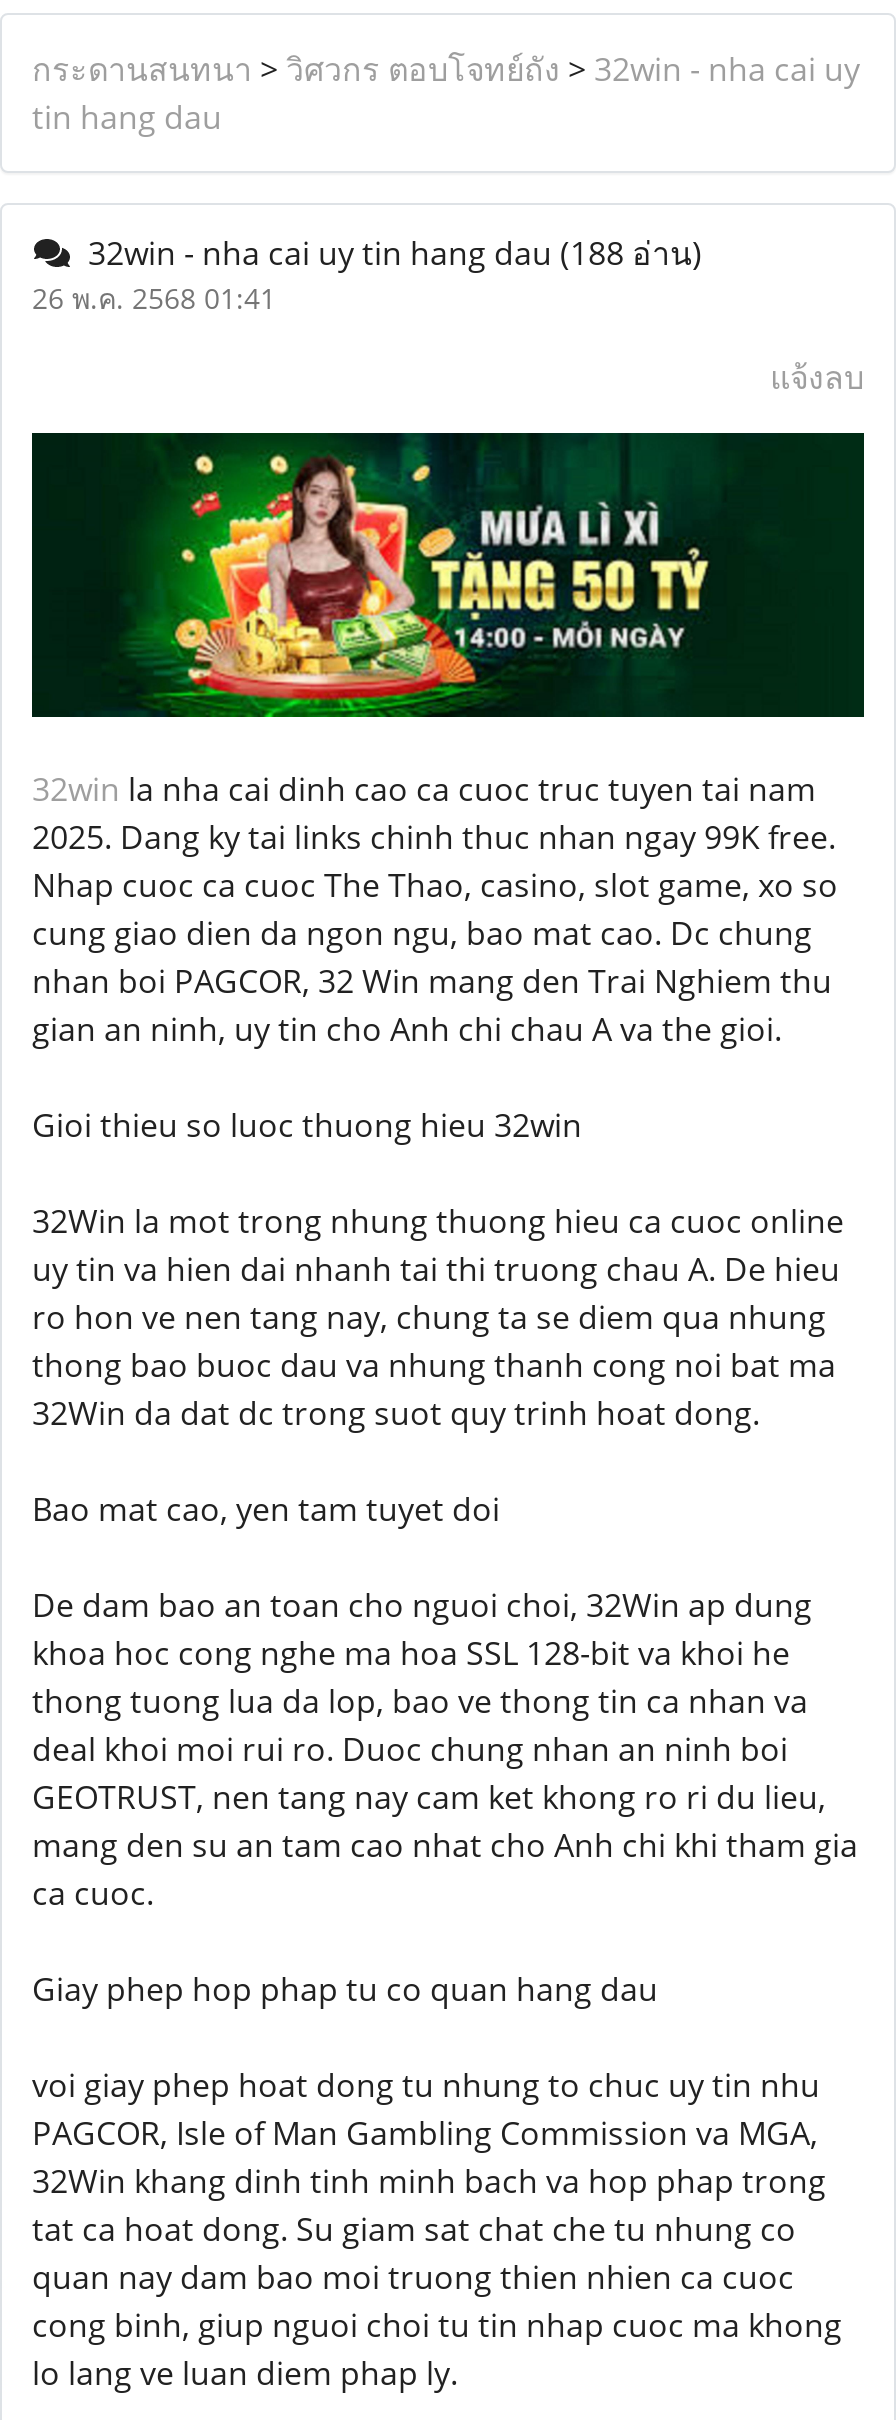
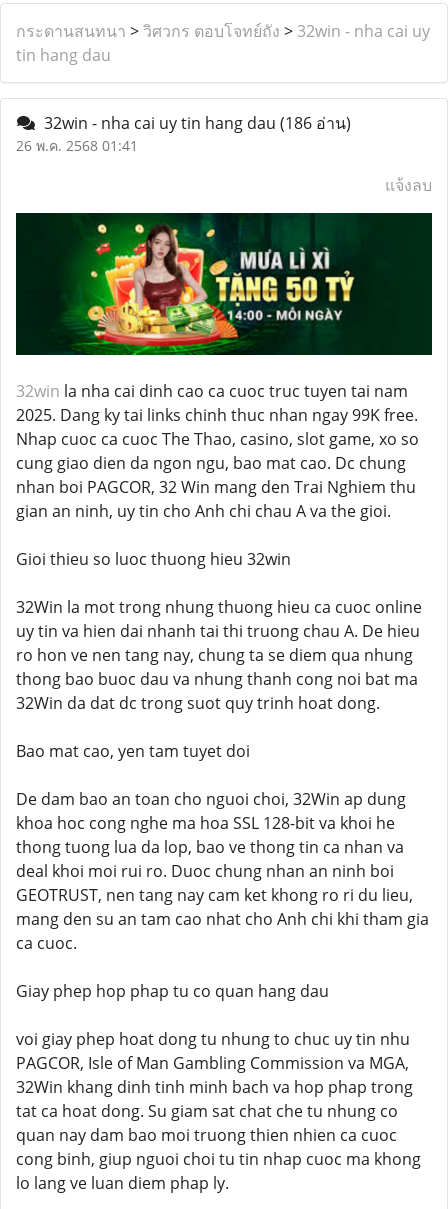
- 32win - nha cai uy tin hang dau (188 อ่าน)
+ 32win - nha cai uy tin hang dau (186 อ่าน)
